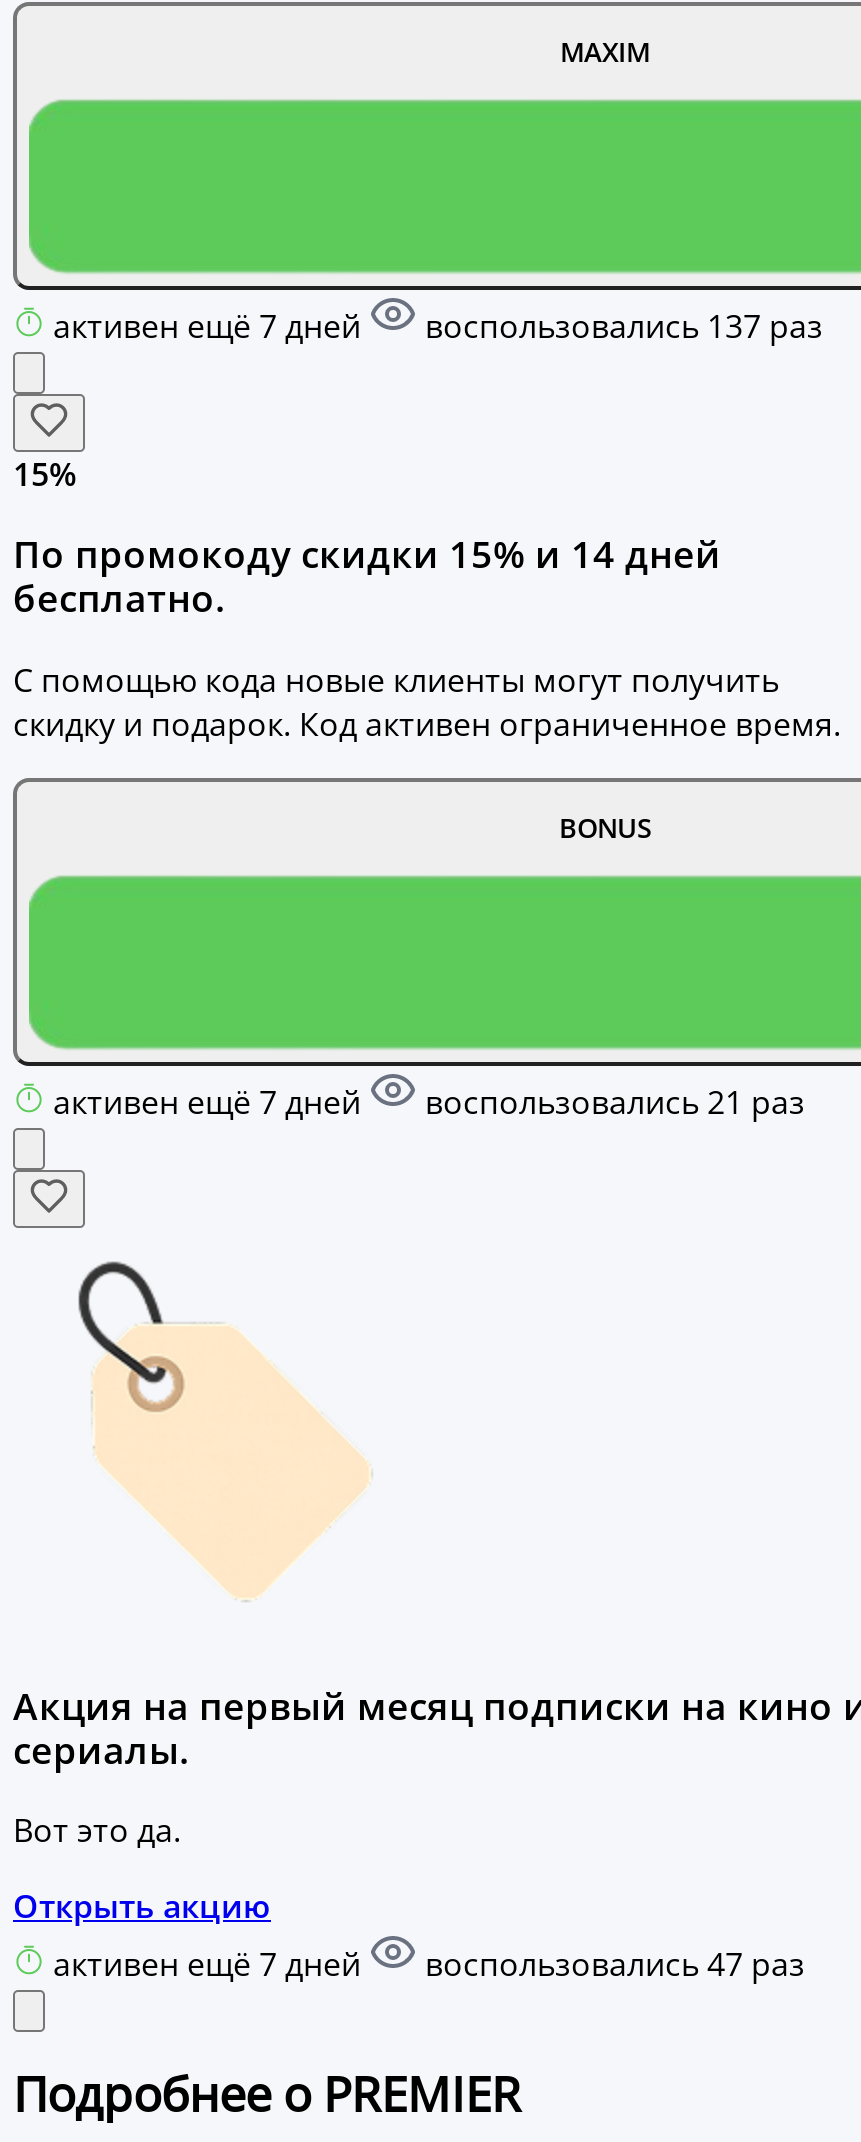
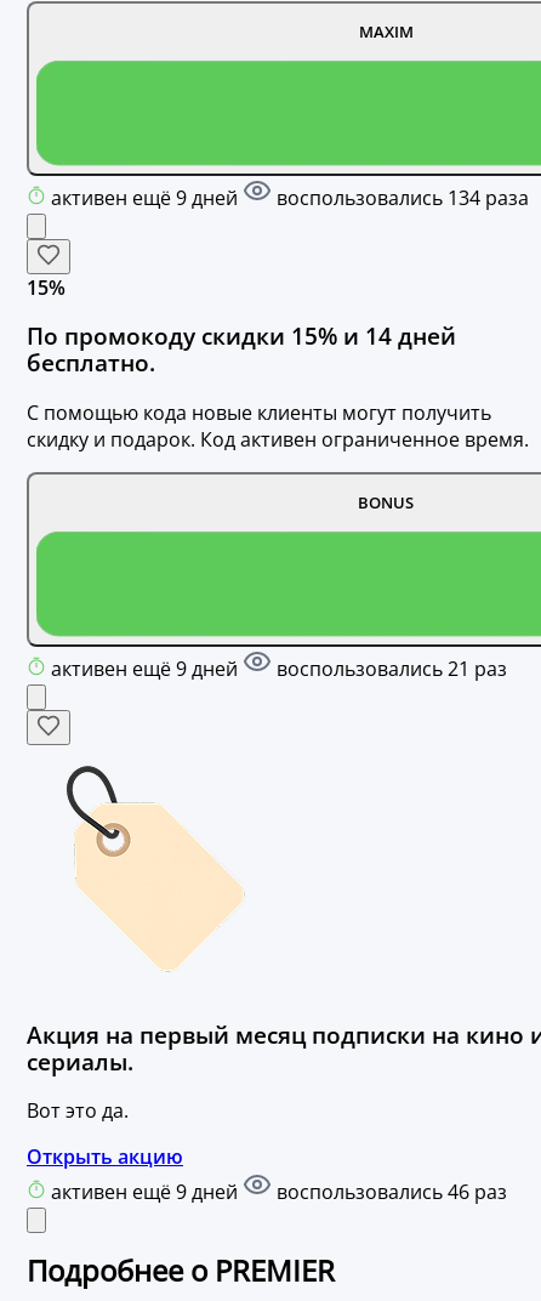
- активен ещё 7 дней
+ активен ещё 9 дней

- воспользовались 137 раз
+ воспользовались 134 раза

- активен ещё 7 дней
+ активен ещё 9 дней

- активен ещё 7 дней
+ активен ещё 9 дней

- воспользовались 47 раз
+ воспользовались 46 раз
